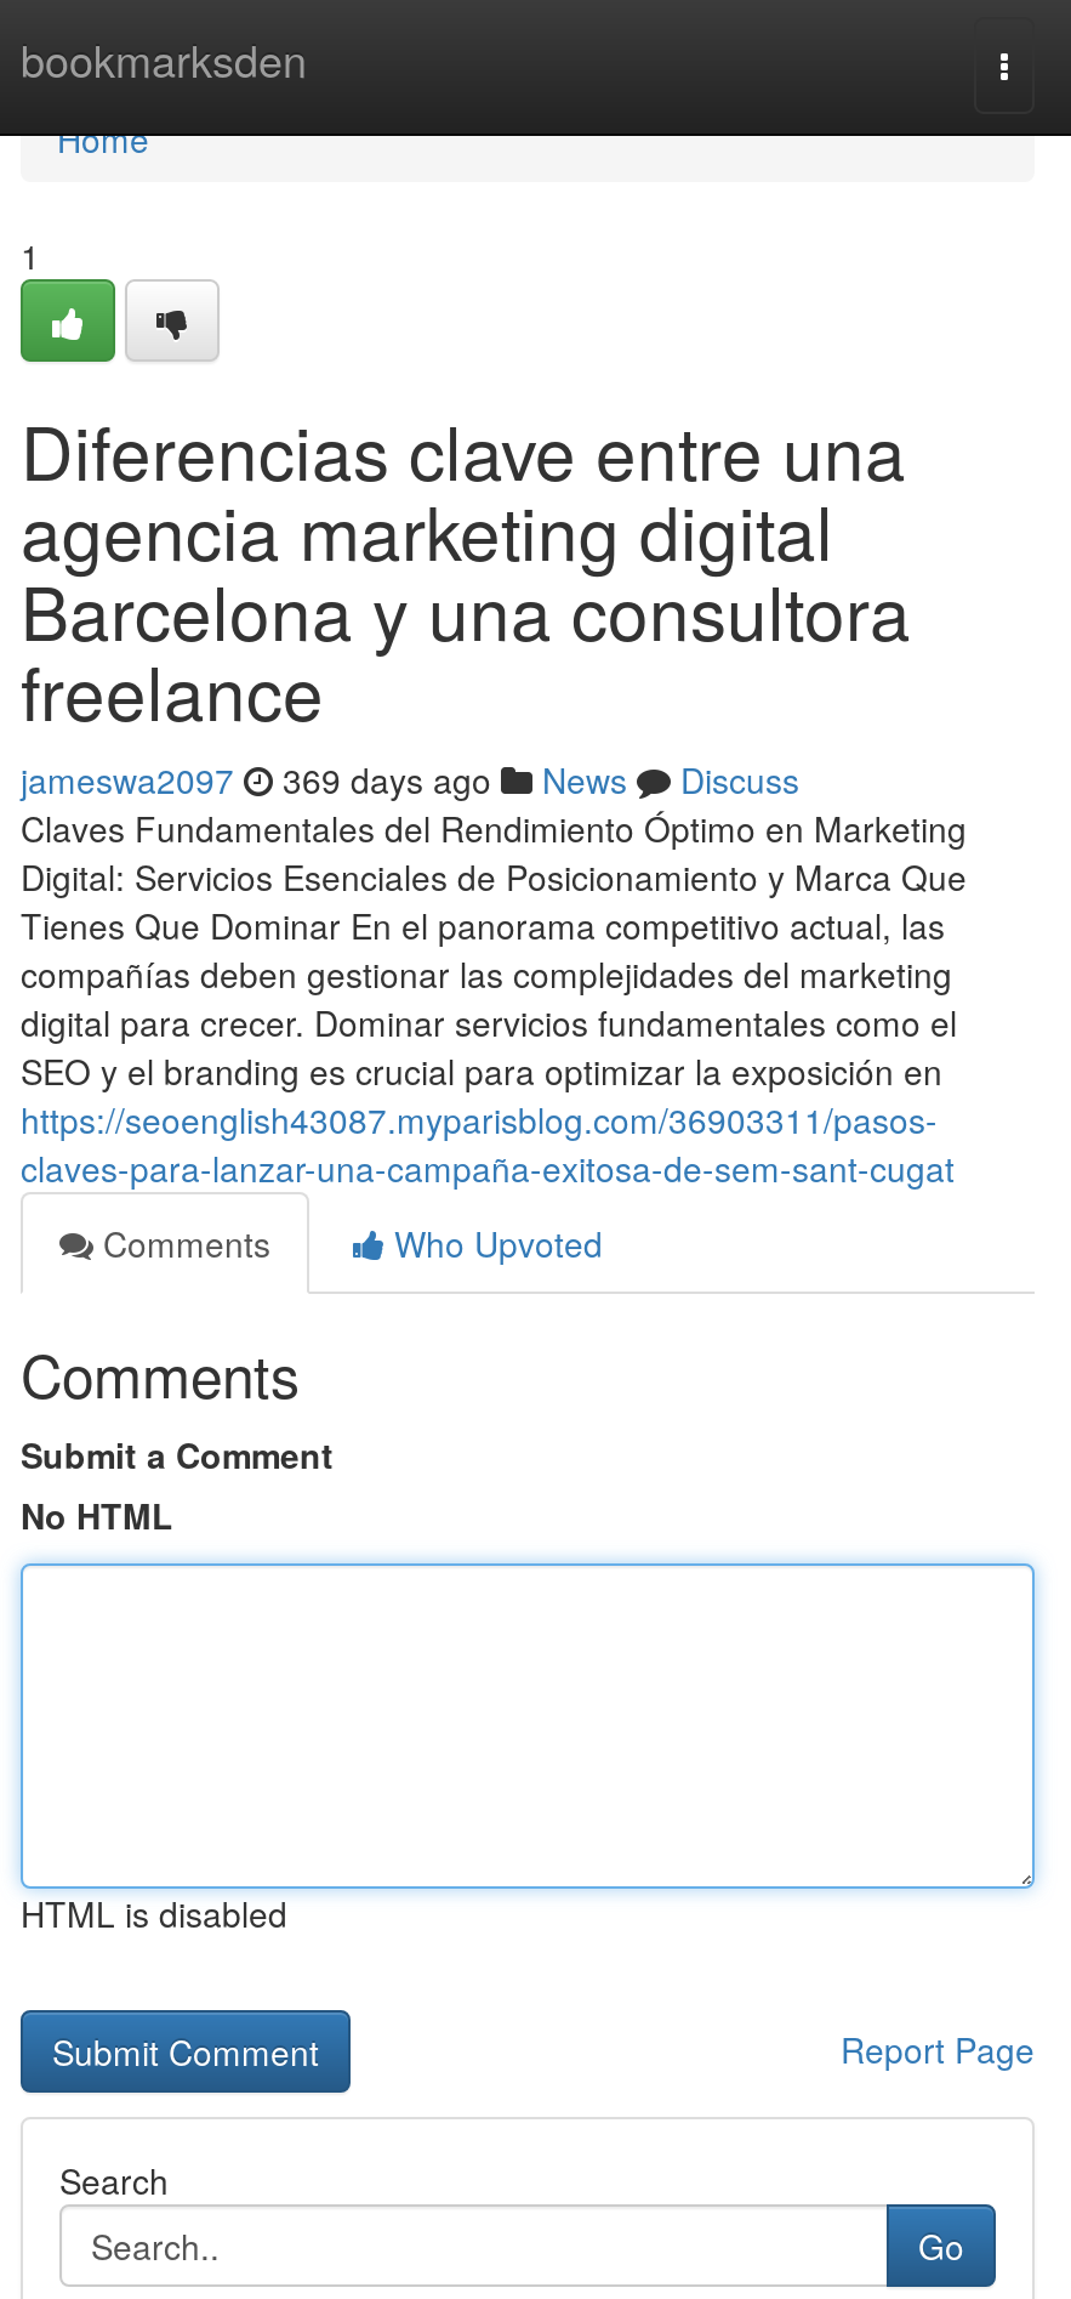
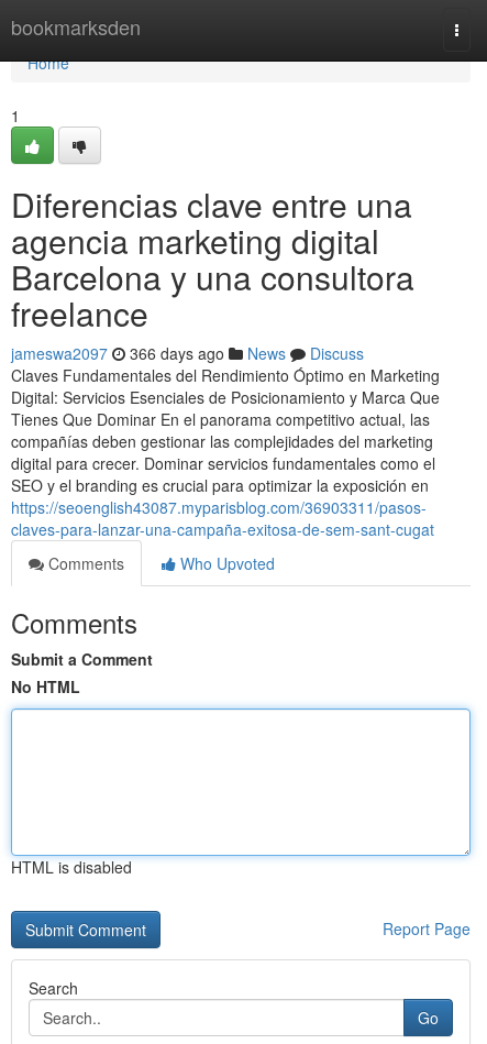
- jameswa2097 369 days ago News Discuss
+ jameswa2097 366 days ago News Discuss
